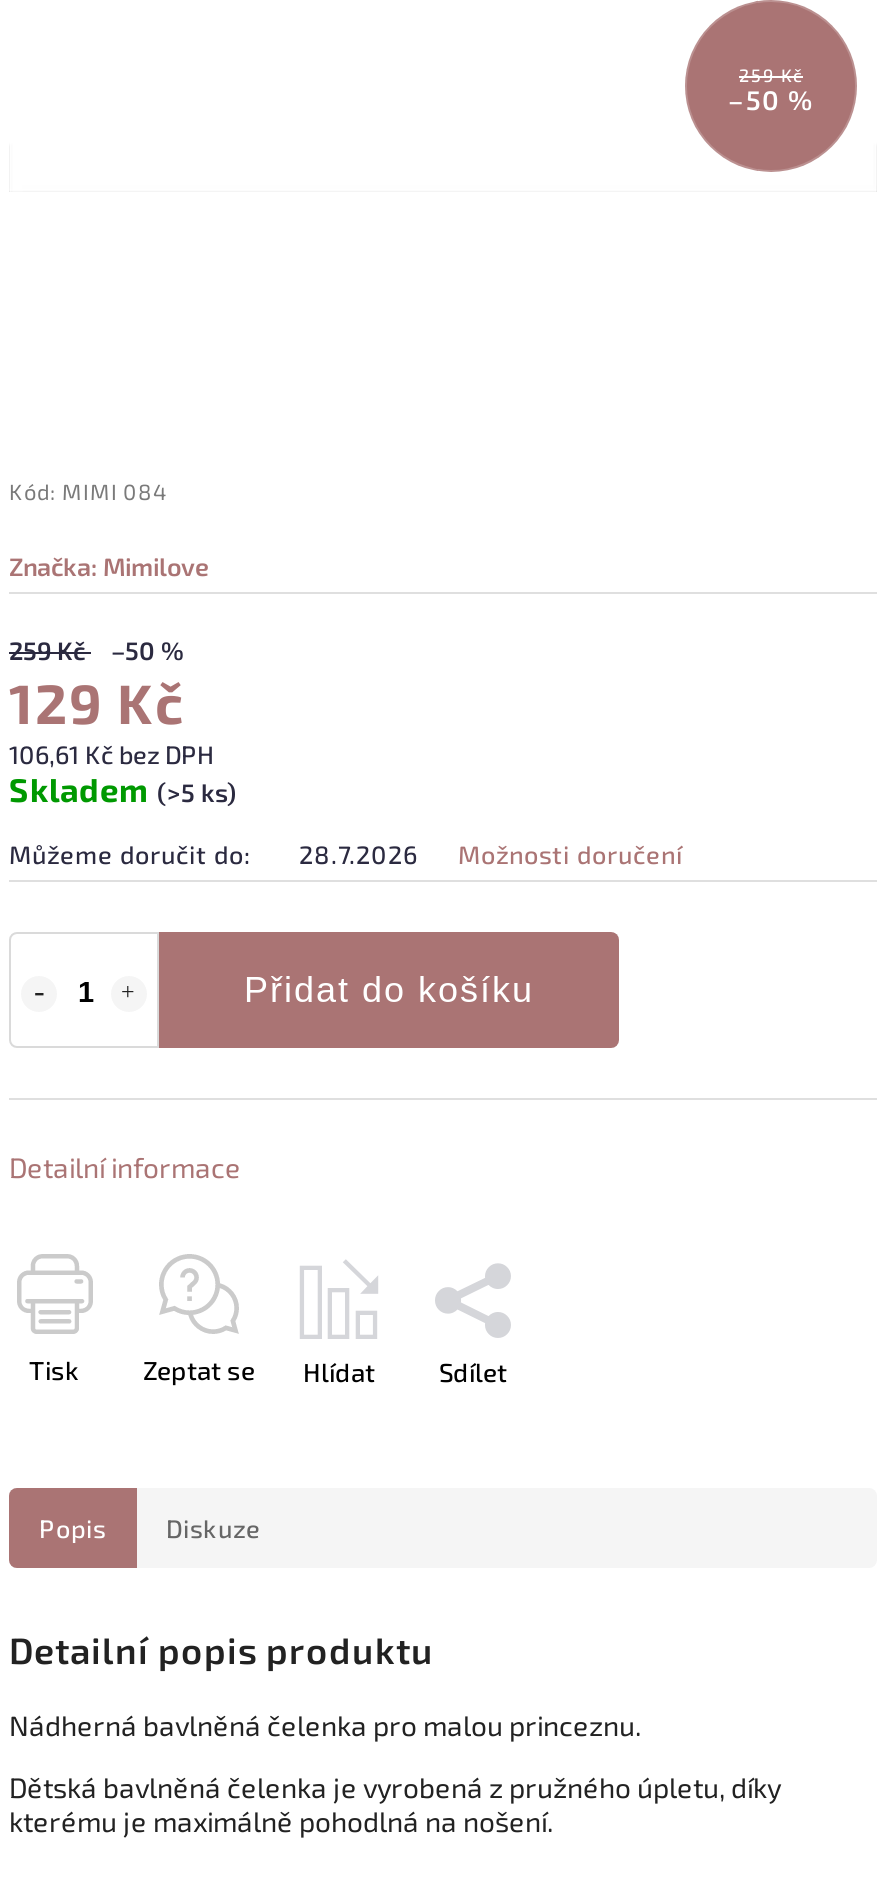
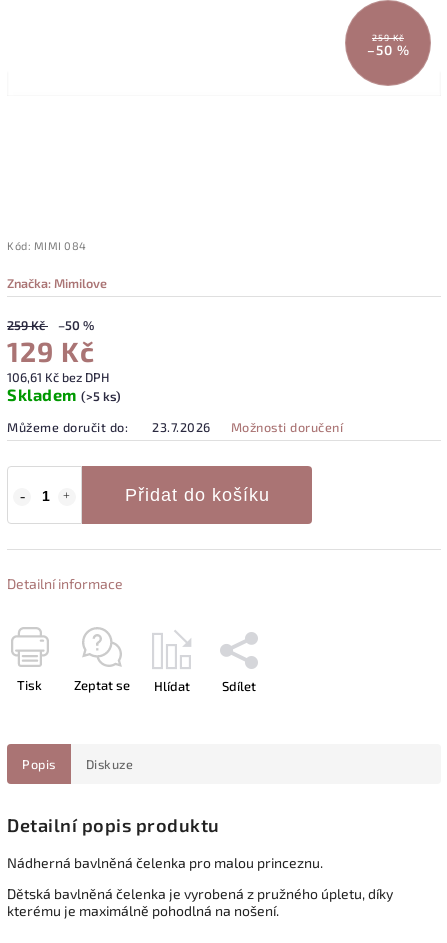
- Můžeme doručit do: 28.7.2026 Možnosti doručení
+ Můžeme doručit do: 23.7.2026 Možnosti doručení
